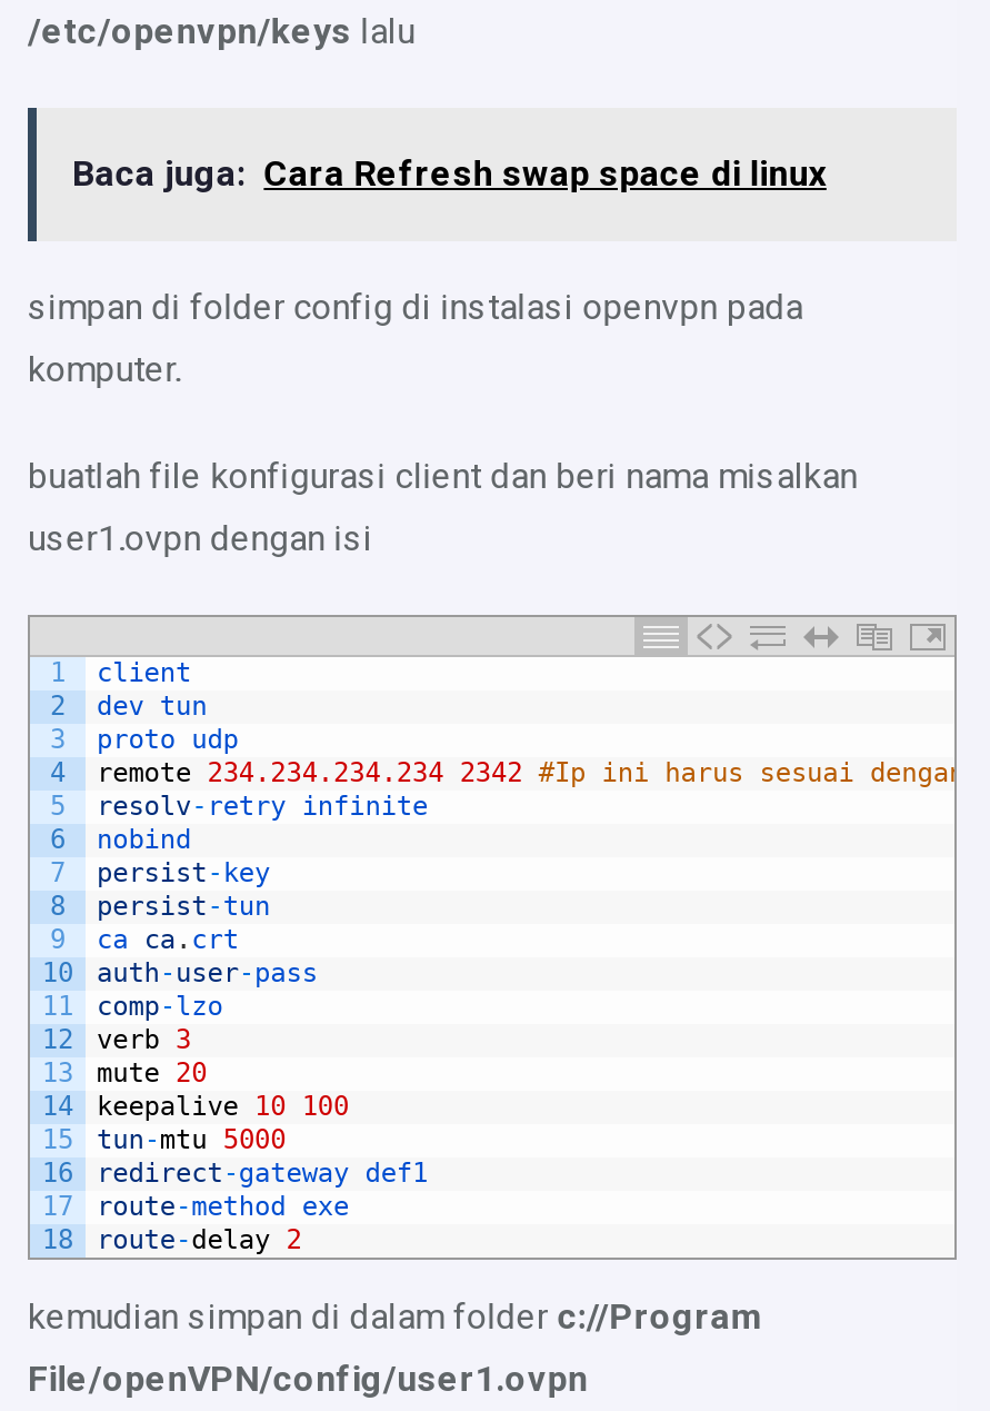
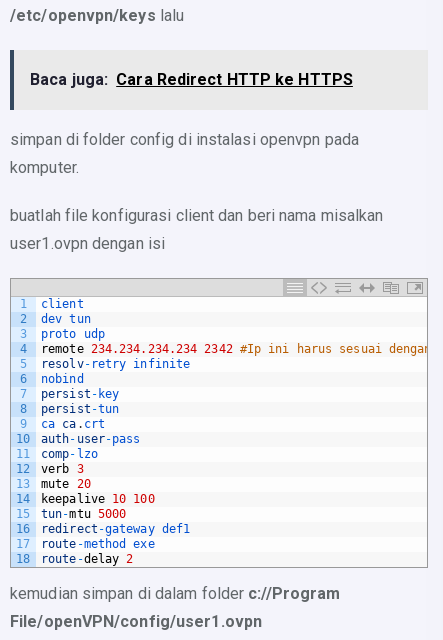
- Baca juga: Cara Refresh swap space di linux
+ Baca juga: Cara Redirect HTTP ke HTTPS
